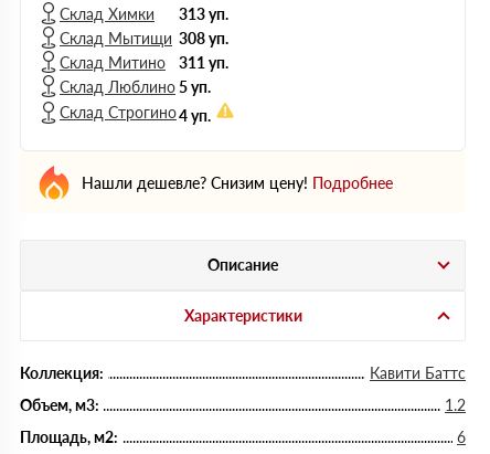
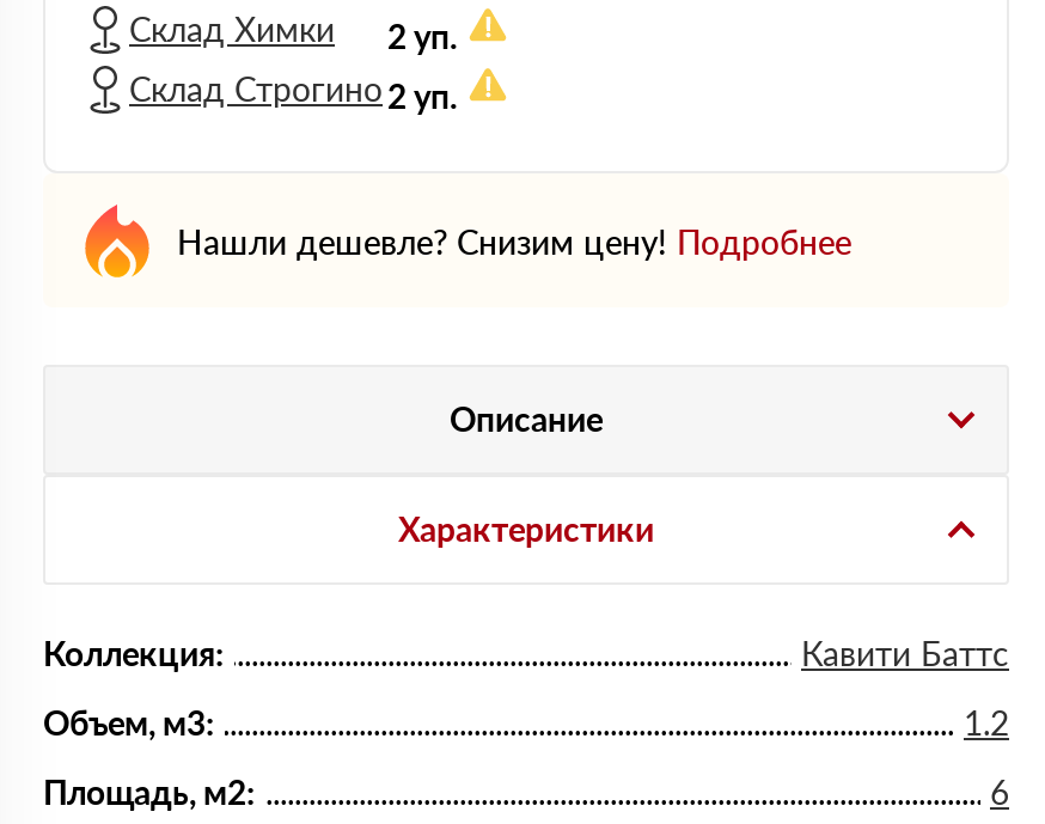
- 313 уп.
- Склад Мытищи 308 уп.
- Склад Митино
- 311 уп.
- Склад Люблино 5 уп.
- Склад Строгино 4 уп.
+ 2 уп.
+ Склад Строгино 2 уп.
